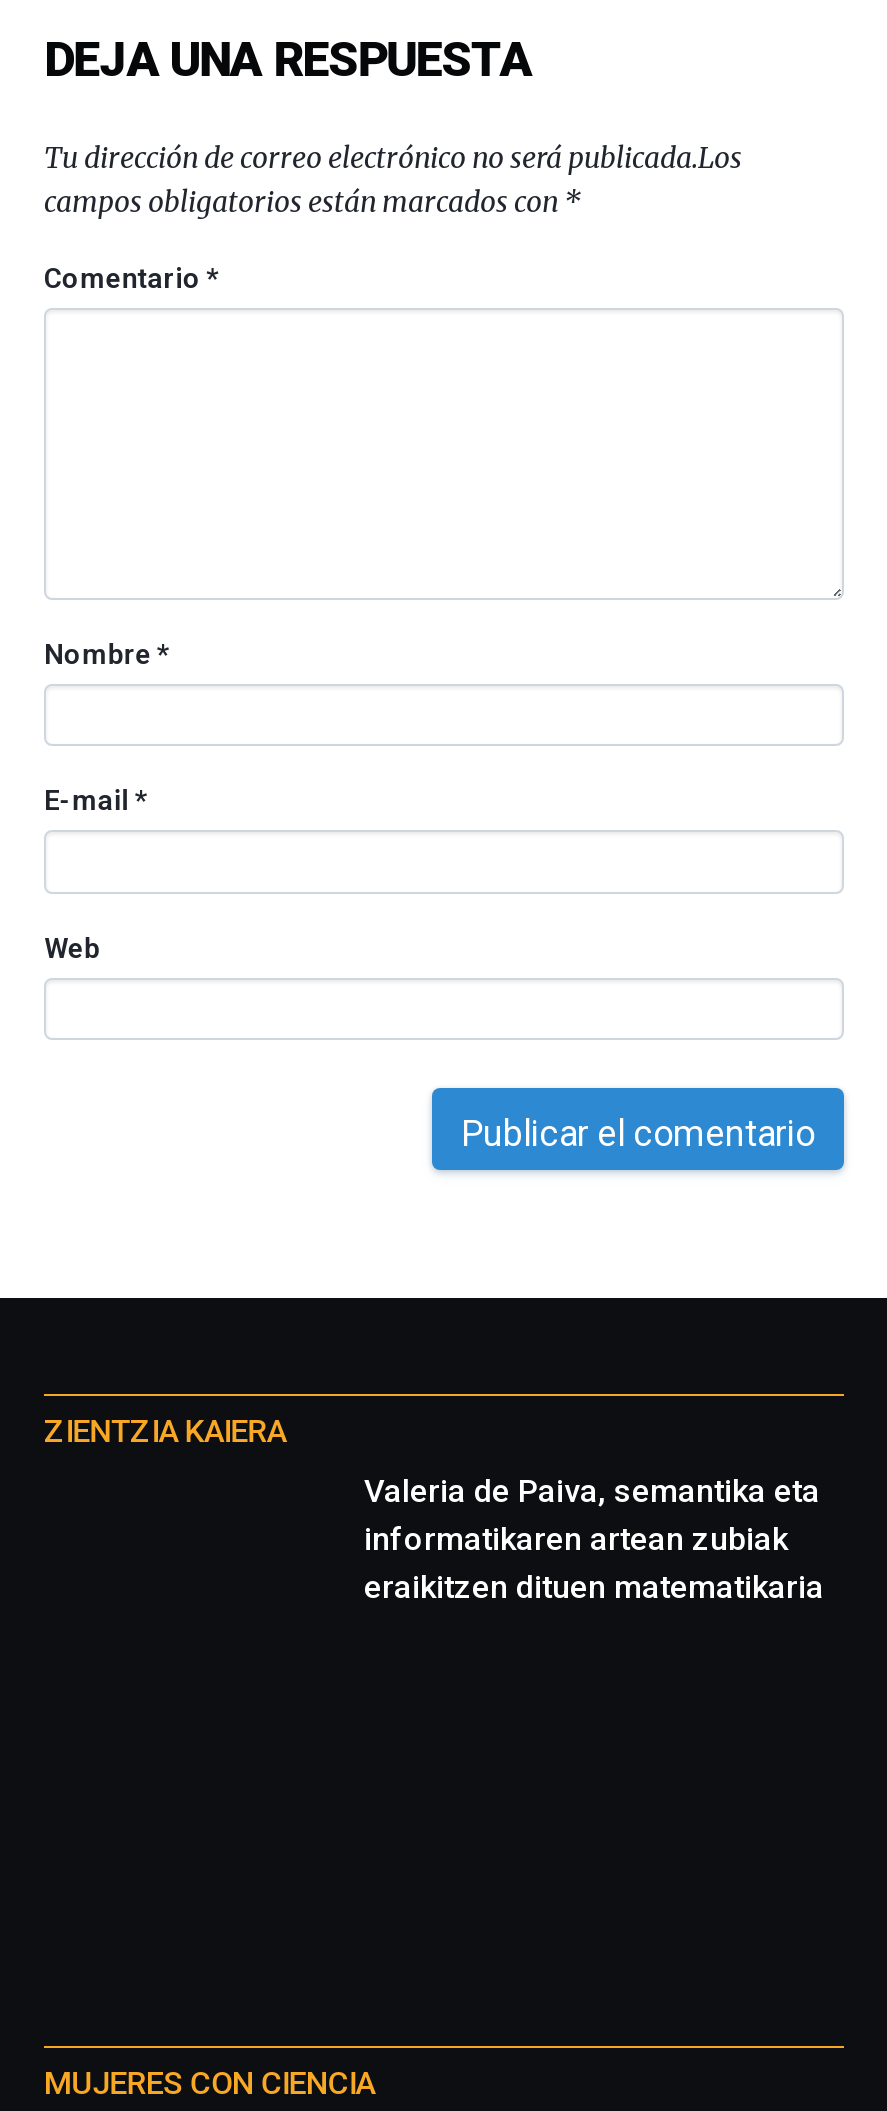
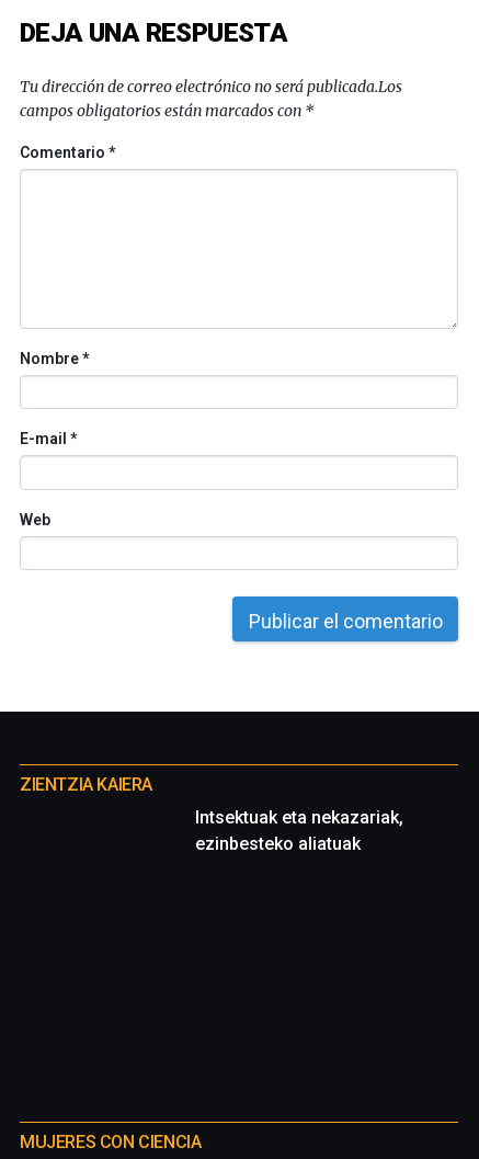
- Valeria de Paiva, semantika eta
- informatikaren artean zubiak
- eraikitzen dituen matematikaria
+ Intsektuak eta nekazariak,
+ ezinbesteko aliatuak
